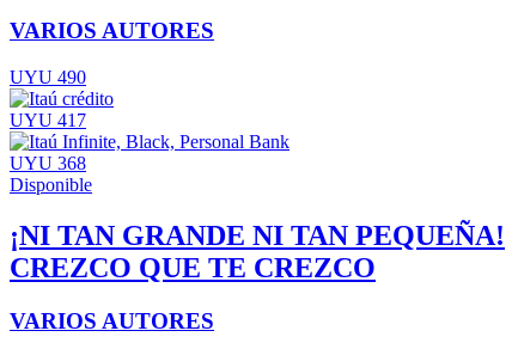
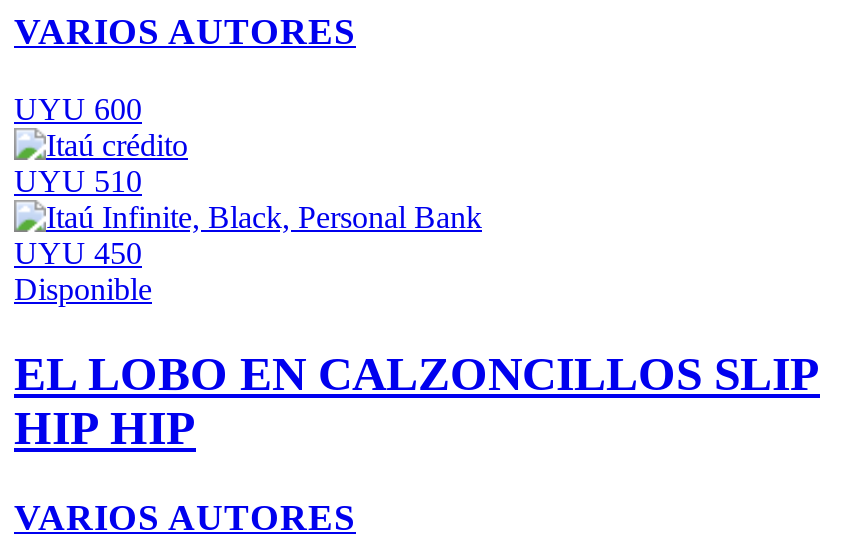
- UYU 490
+ UYU 600

- UYU 417
+ UYU 510

- UYU 368
+ UYU 450

- ¡NI TAN GRANDE NI TAN PEQUEÑA!
- CREZCO QUE TE CREZCO
+ EL LOBO EN CALZONCILLOS SLIP
+ HIP HIP
